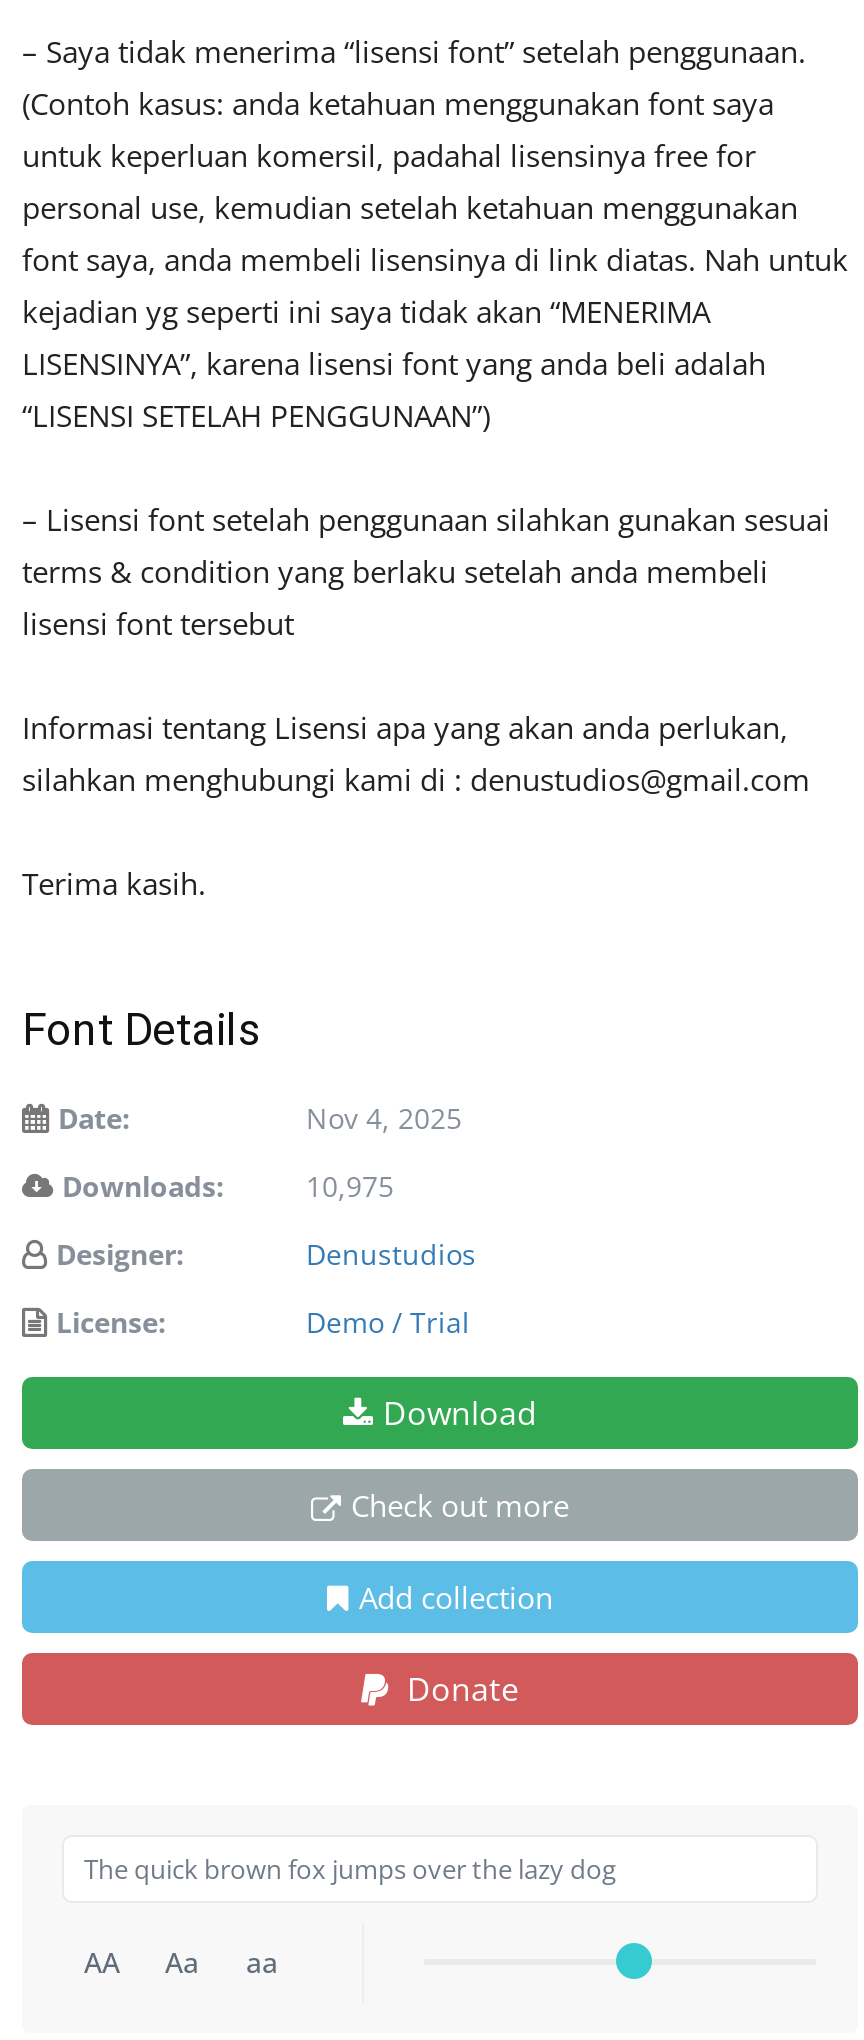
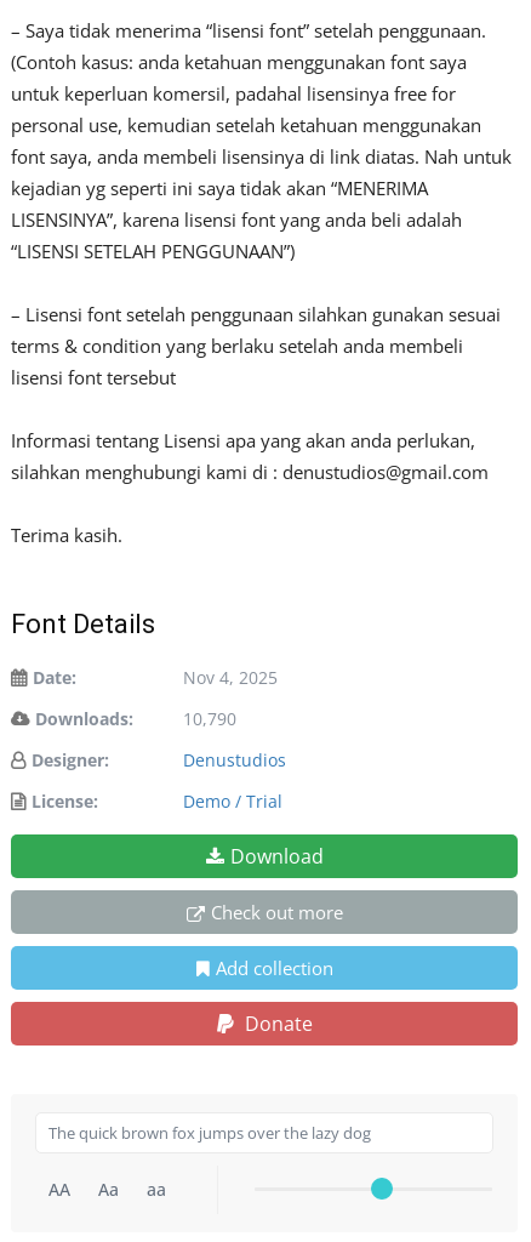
- 10,975
+ 10,790
